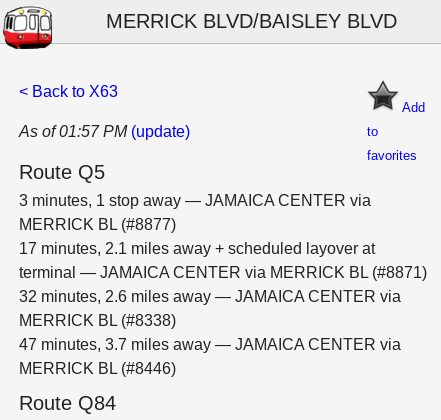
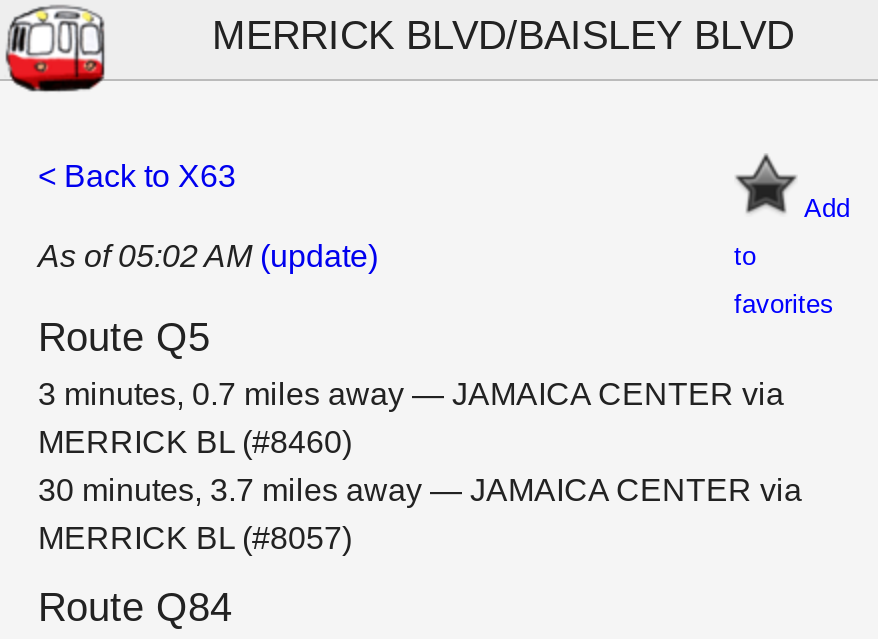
- As of 01:57 PM (update)
+ As of 05:02 AM (update)

- 3 minutes, 1 stop away — JAMAICA CENTER via
- MERRICK BL (#8877)
- 17 minutes, 2.1 miles away + scheduled layover at
- terminal — JAMAICA CENTER via MERRICK BL (#8871)
- 32 minutes, 2.6 miles away — JAMAICA CENTER via
- MERRICK BL (#8338)
- 47 minutes, 3.7 miles away — JAMAICA CENTER via
- MERRICK BL (#8446)
+ 3 minutes, 0.7 miles away — JAMAICA CENTER via
+ MERRICK BL (#8460)
+ 30 minutes, 3.7 miles away — JAMAICA CENTER via
+ MERRICK BL (#8057)
